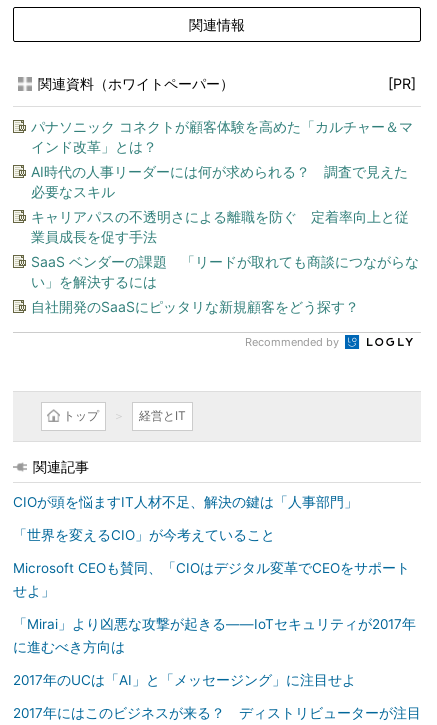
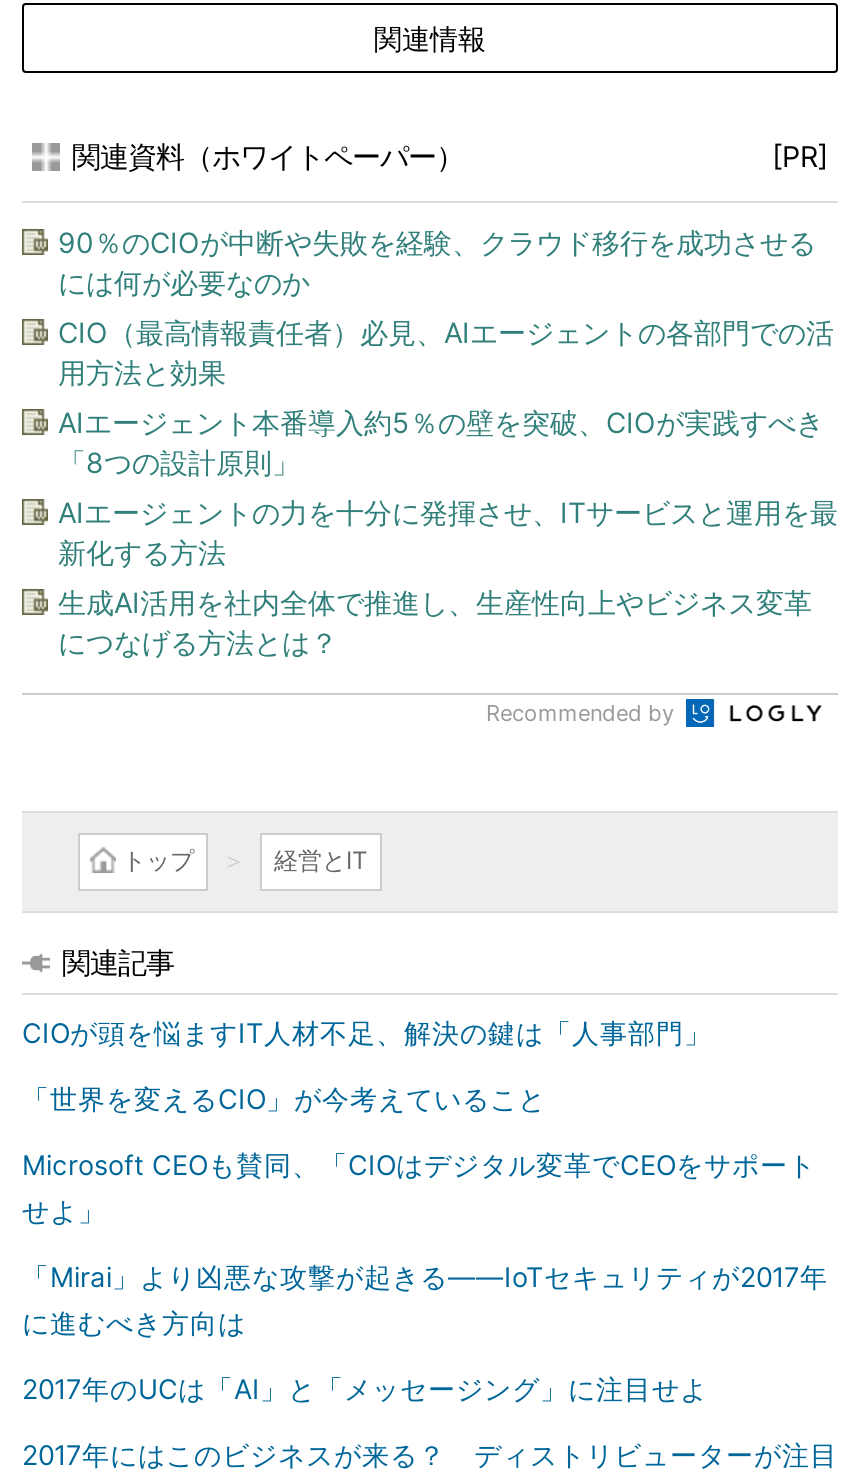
- パナソニック コネクトが顧客体験を高めた「カルチャー＆マ
- インド改革」とは？
+ 90％のCIOが中断や失敗を経験、クラウド移行を成功させる
+ には何が必要なのか

- AI時代の人事リーダーには何が求められる？ 調査で見えた
- 必要なスキル
+ CIO（最高情報責任者）必見、AIエージェントの各部門での活
+ 用方法と効果

- キャリアパスの不透明さによる離職を防ぐ 定着率向上と従
- 業員成長を促す手法
+ AIエージェント本番導入約5％の壁を突破、CIOが実践すべき
+ 「8つの設計原則」

- SaaS ベンダーの課題 「リードが取れても商談につながらな
- い」を解決するには
+ AIエージェントの力を十分に発揮させ、ITサービスと運用を最
+ 新化する方法

- 自社開発のSaaSにピッタリな新規顧客をどう探す？
+ 生成AI活用を社内全体で推進し、生産性向上やビジネス変革
+ につなげる方法とは？
